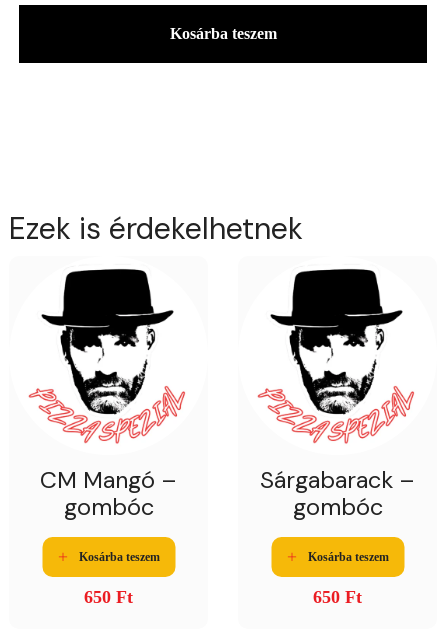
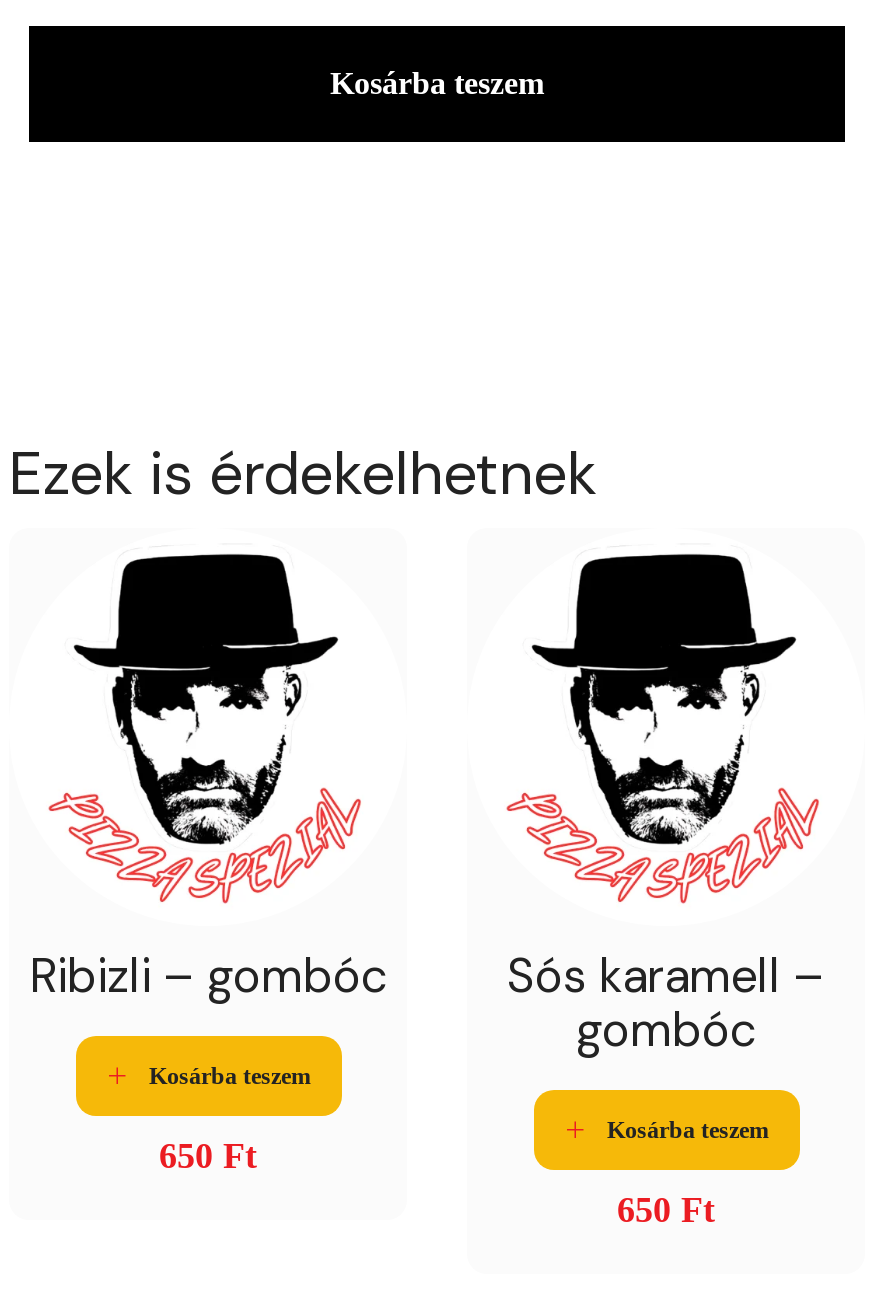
- CM Mangó –
- gombóc
+ Ribizli – gombóc

- Sárgabarack –
+ Sós karamell –

moved up: Kosárba teszem | 650 Ft
